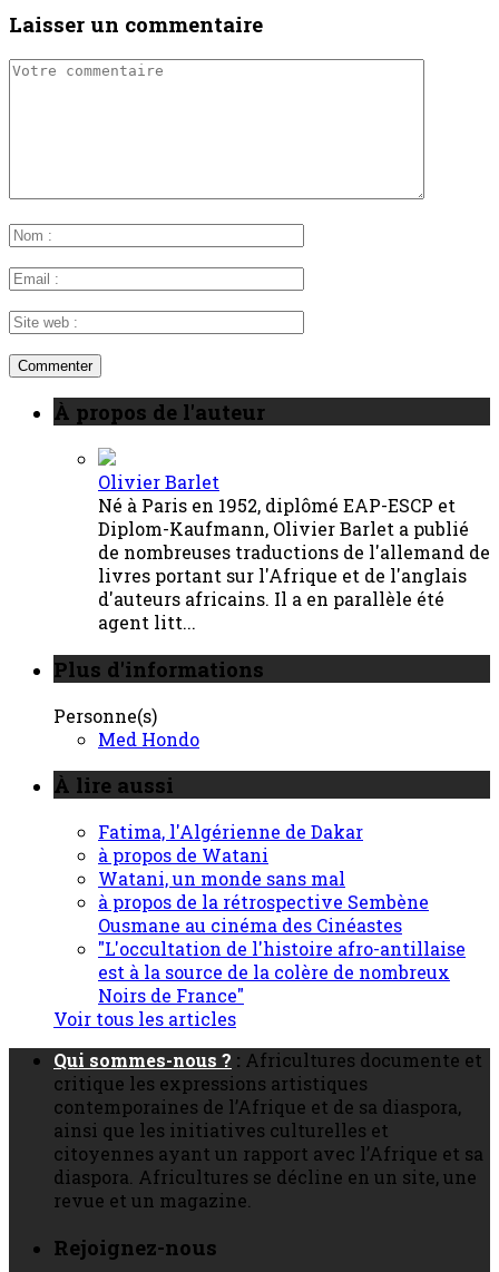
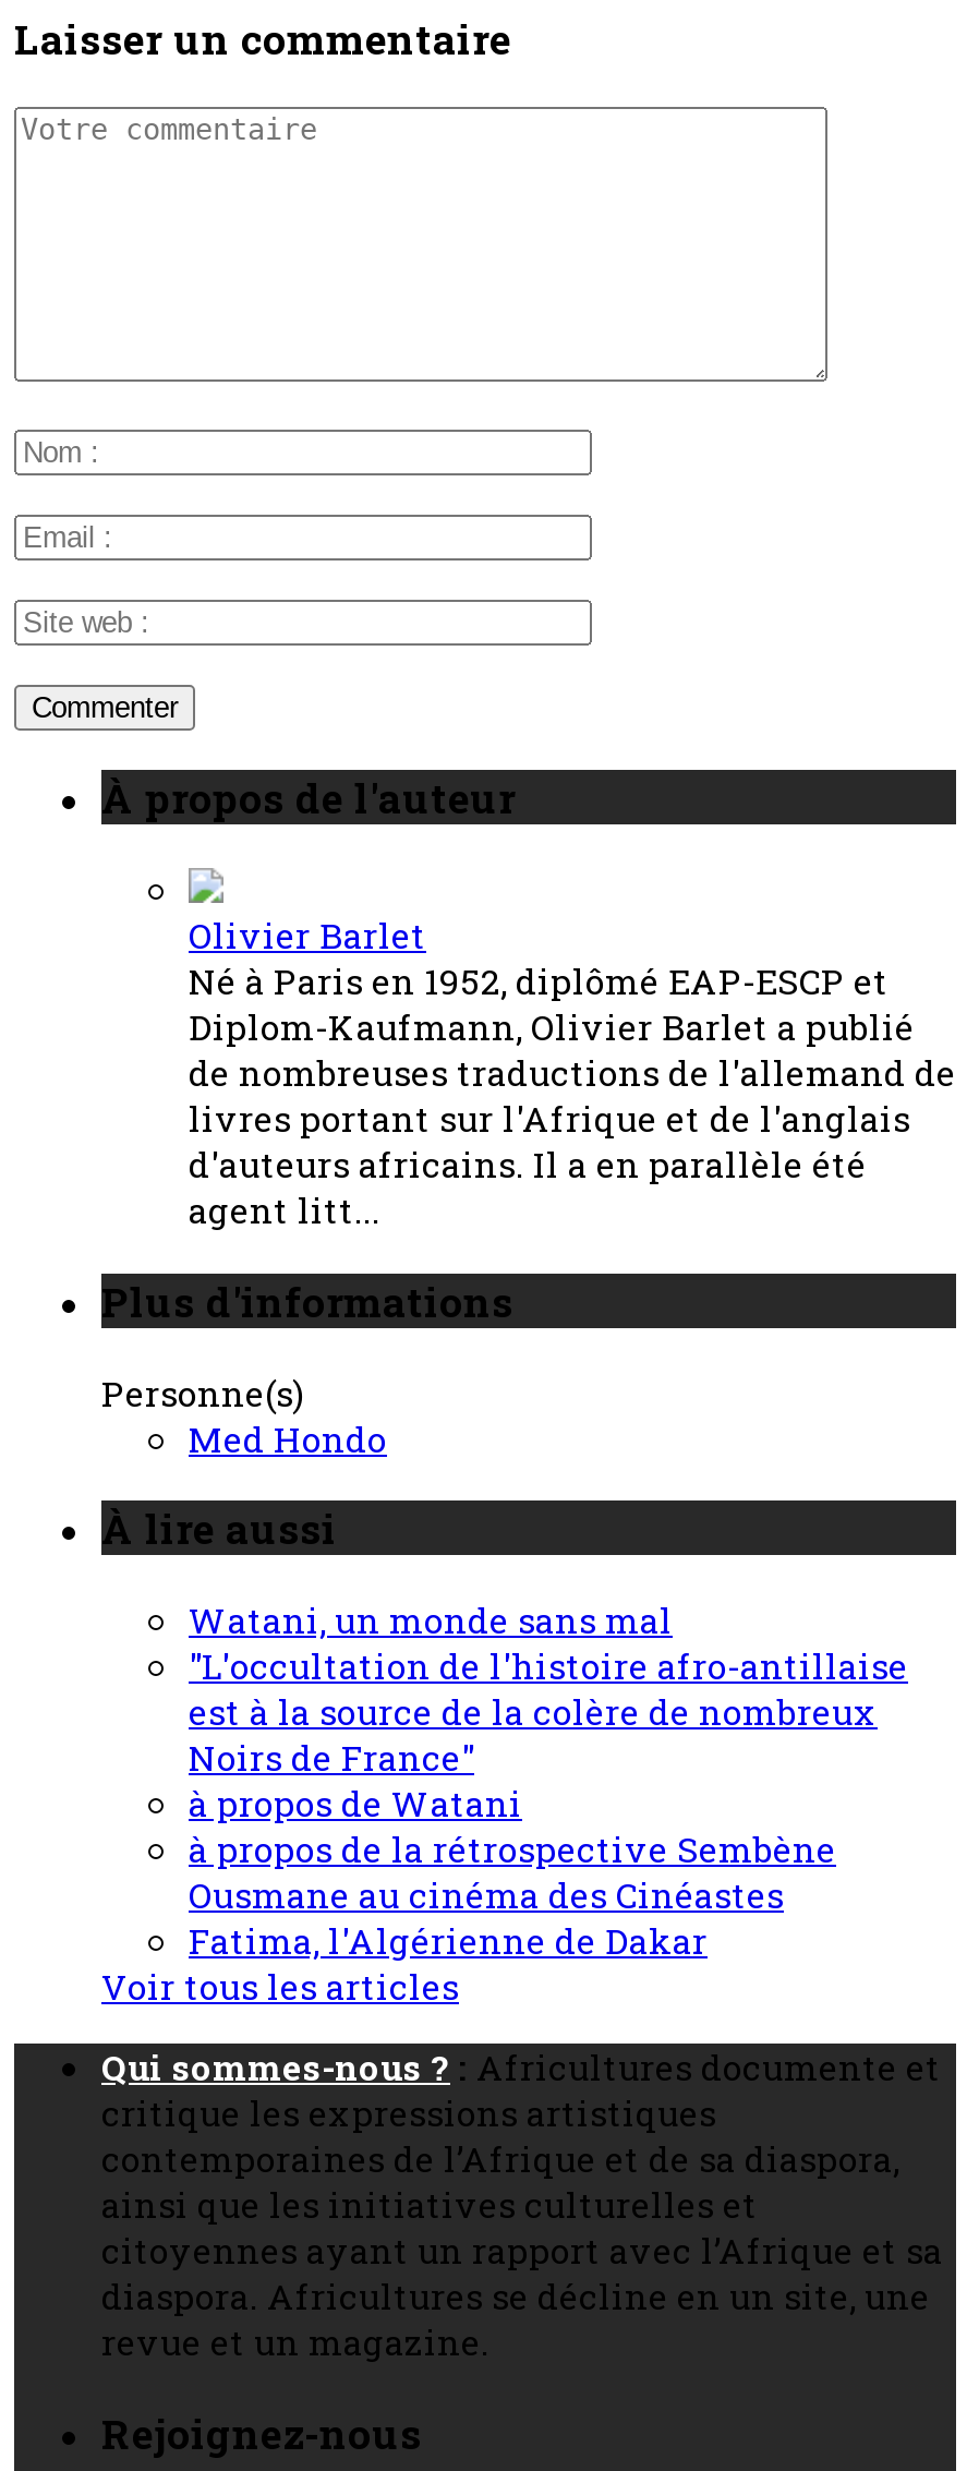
moved down: Fatima, l'Algérienne de Dakar | à propos de Watani

moved up: Watani, un monde sans mal

moved down: à propos de la rétrospective Sembène | Ousmane au cinéma des Cinéastes

moved up: "L'occultation de l'histoire afro-antillaise | est à la source de la colère de nombreux | Noirs de France"
